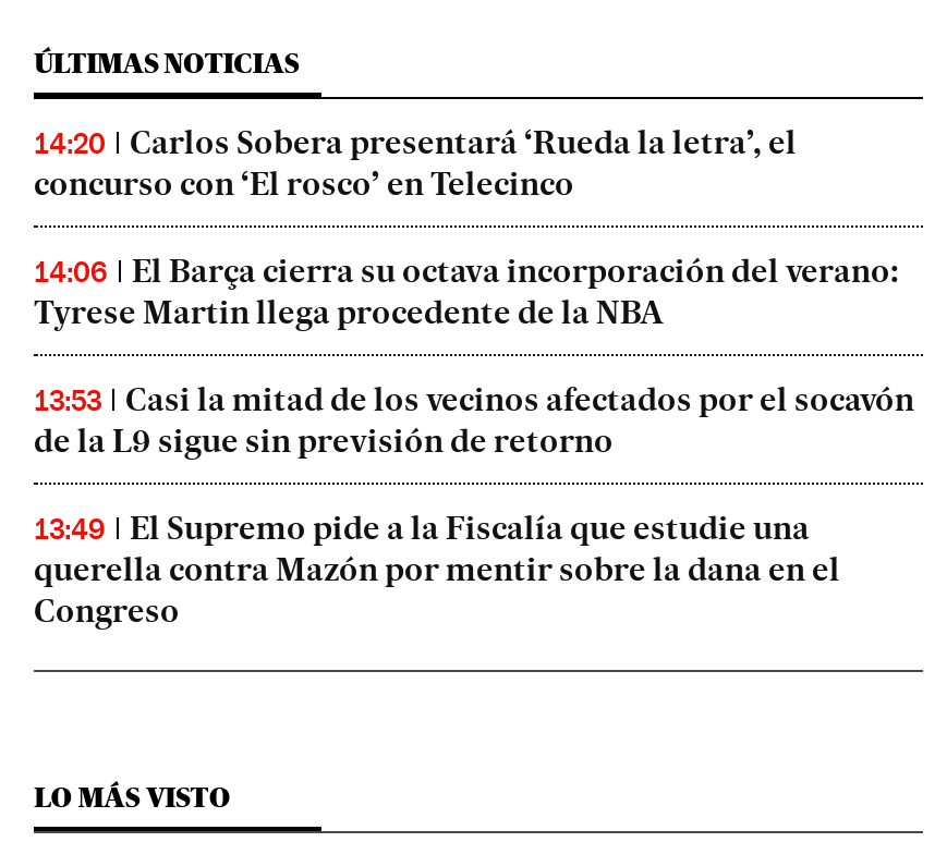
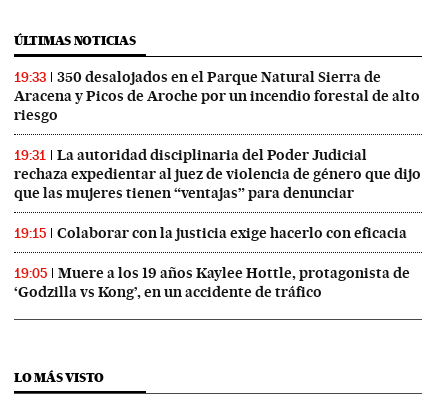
- 14:20
- Carlos Sobera presentará ‘Rueda la letra’, el
- concurso con ‘El rosco’ en Telecinco
+ 19:33
+ 350 desalojados en el Parque Natural Sierra de
+ Aracena y Picos de Aroche por un incendio forestal de alto
+ riesgo

- 14:06
- El Barça cierra su octava incorporación del verano:
- Tyrese Martin llega procedente de la NBA
+ 19:31
+ La autoridad disciplinaria del Poder Judicial
+ rechaza expedientar al juez de violencia de género que dijo
+ que las mujeres tienen “ventajas” para denunciar

- 13:53
- Casi la mitad de los vecinos afectados por el socavón
- de la L9 sigue sin previsión de retorno
+ 19:15
+ Colaborar con la justicia exige hacerlo con eficacia

- 13:49
- El Supremo pide a la Fiscalía que estudie una
- querella contra Mazón por mentir sobre la dana en el
- Congreso
+ 19:05
+ Muere a los 19 años Kaylee Hottle, protagonista de
+ ‘Godzilla vs Kong’, en un accidente de tráfico
